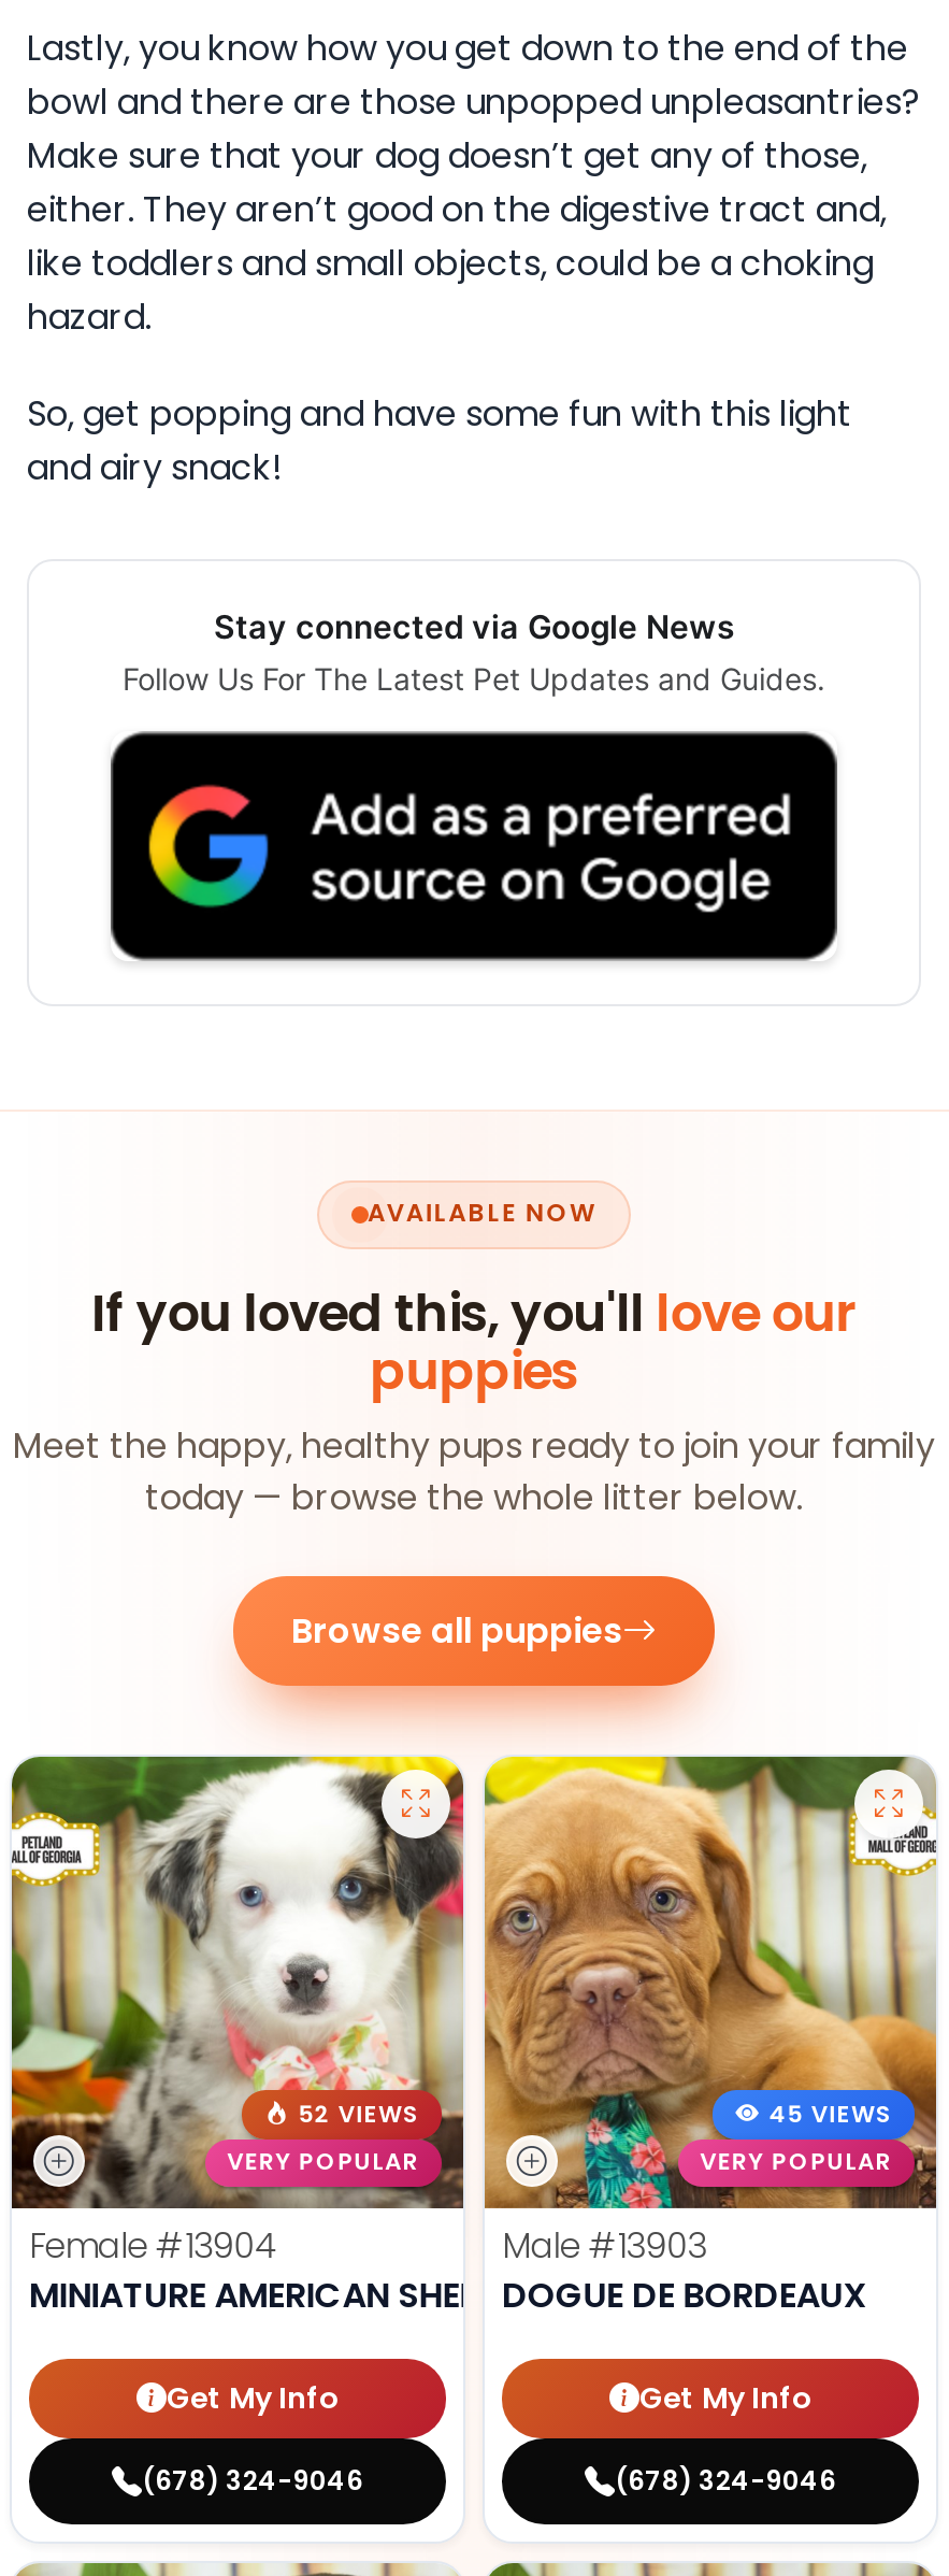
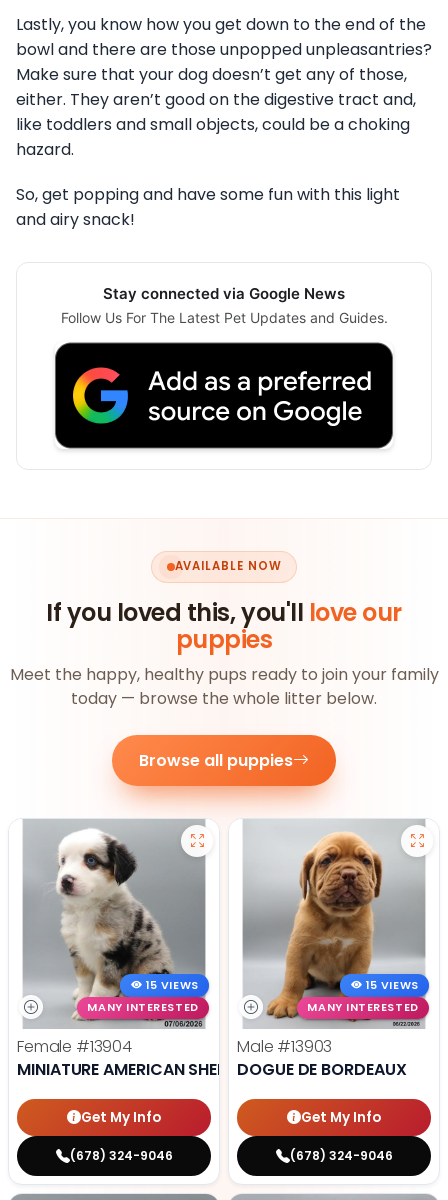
- [image]
- 52 VIEWS
+ [image]
+ 15 VIEWS

- [image]
- 45 VIEWS
+ [image]
+ 15 VIEWS

- VERY POPULAR
+ MANY INTERESTED

- VERY POPULAR
+ MANY INTERESTED
